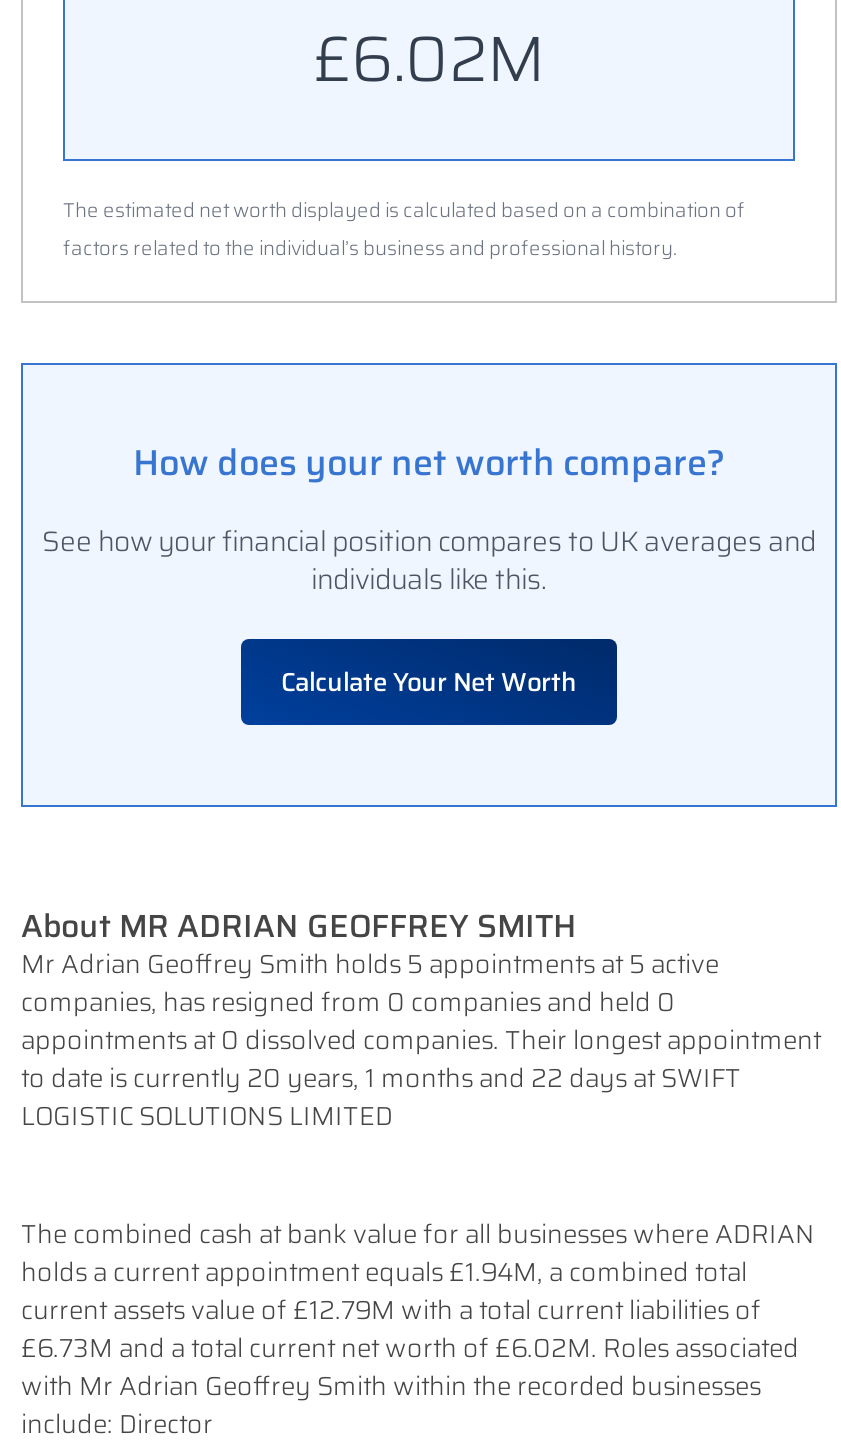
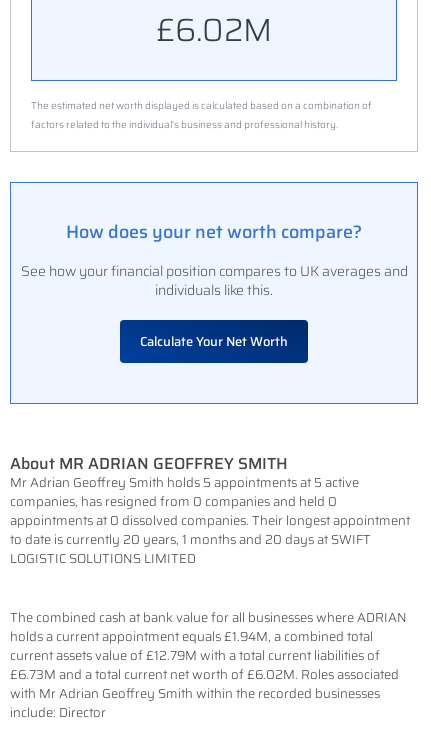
- to date is currently 20 years, 1 months and 22 days at SWIFT
+ to date is currently 20 years, 1 months and 20 days at SWIFT
